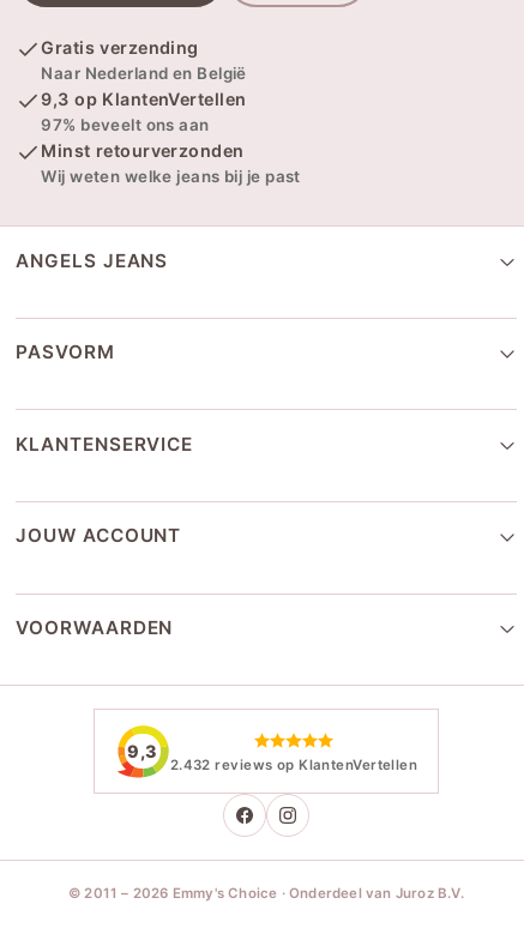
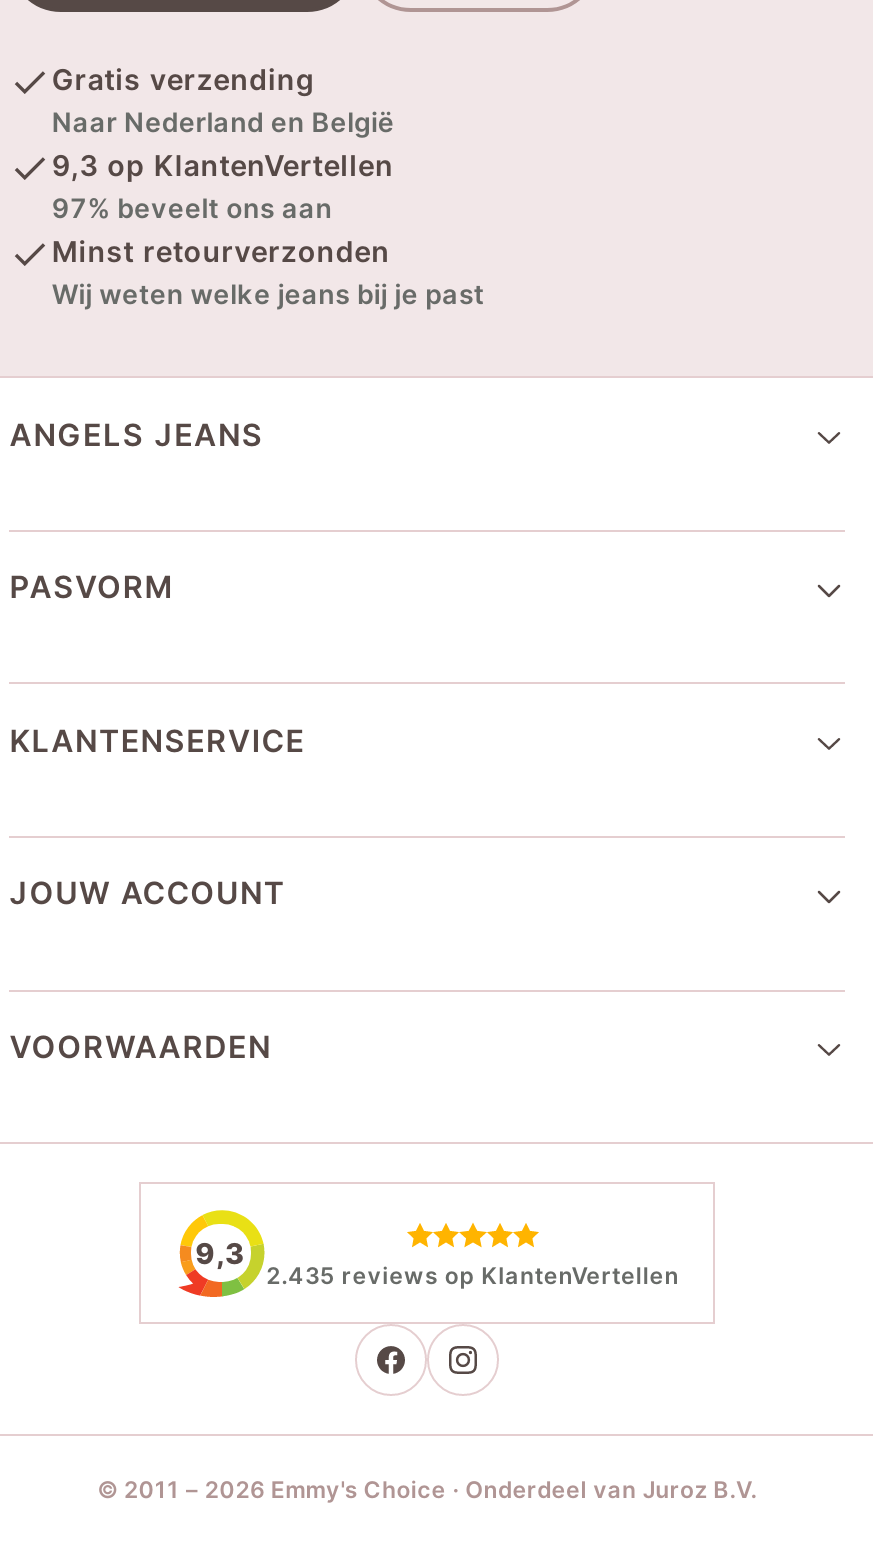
- 2.432 reviews op KlantenVertellen
+ 2.435 reviews op KlantenVertellen
